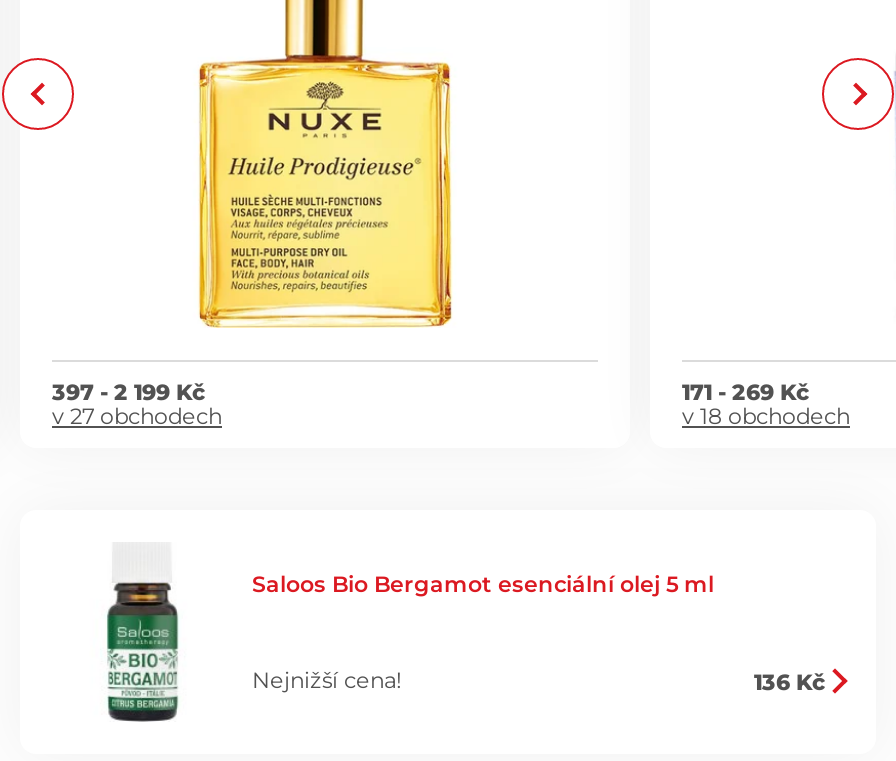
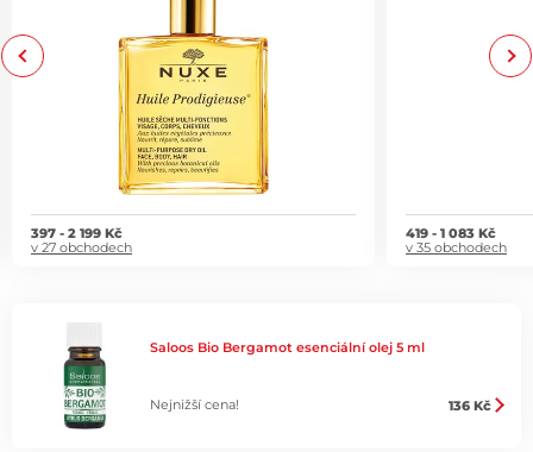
- 171 - 269 Kč
+ 419 - 1 083 Kč

- v 18 obchodech
+ v 35 obchodech
